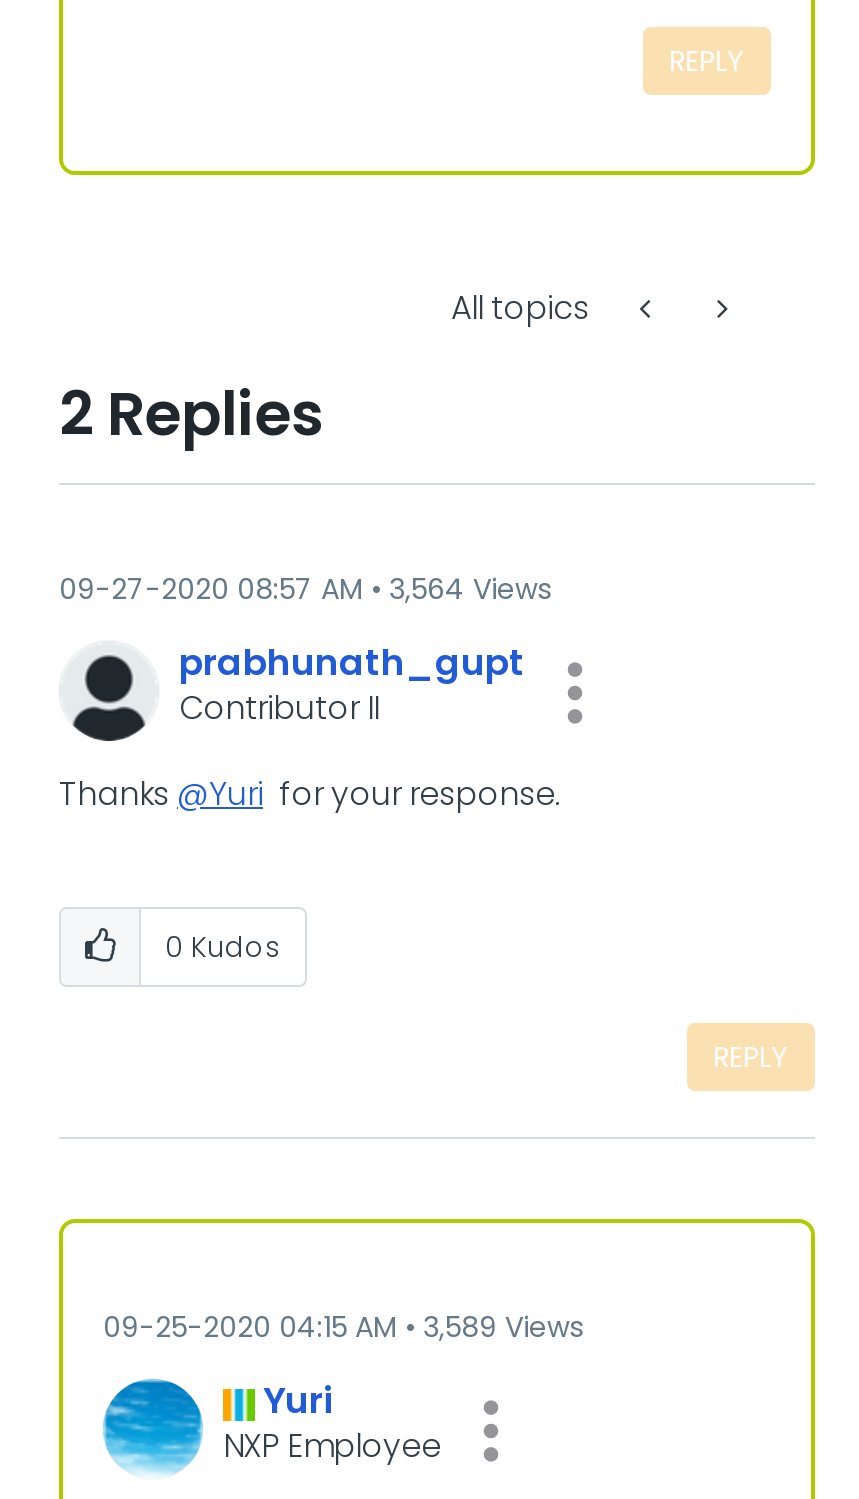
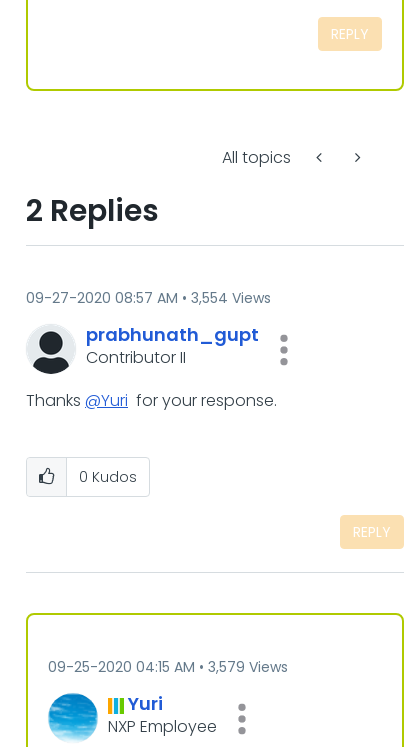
- 09-27-2020 08:57 AM 3,564 Views
+ 09-27-2020 08:57 AM 3,554 Views

- 09-25-2020 04:15 AM 3,589 Views
+ 09-25-2020 04:15 AM 3,579 Views
